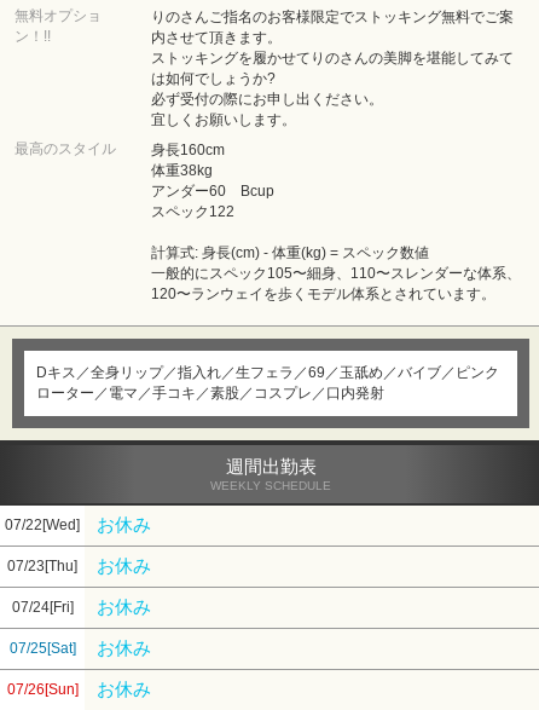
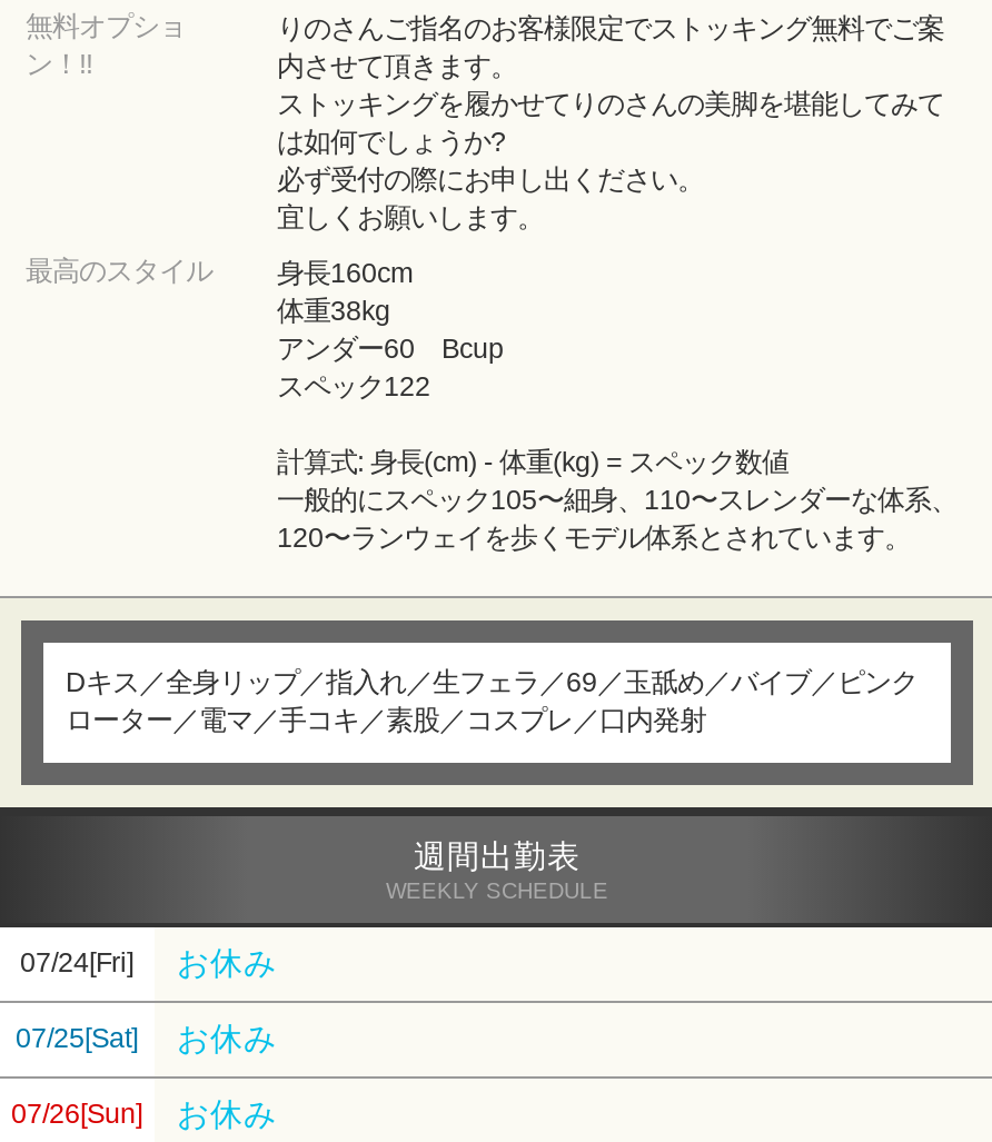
- 07/22[Wed]
- お休み
- 07/23[Thu]
- お休み
